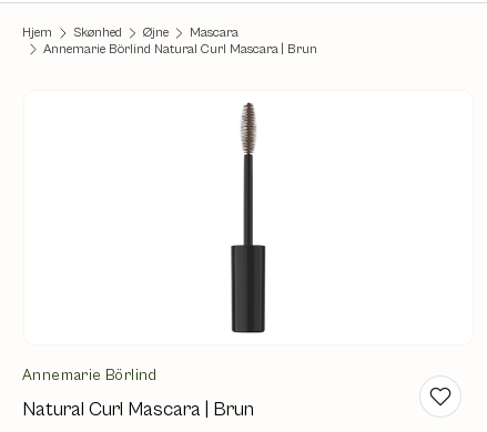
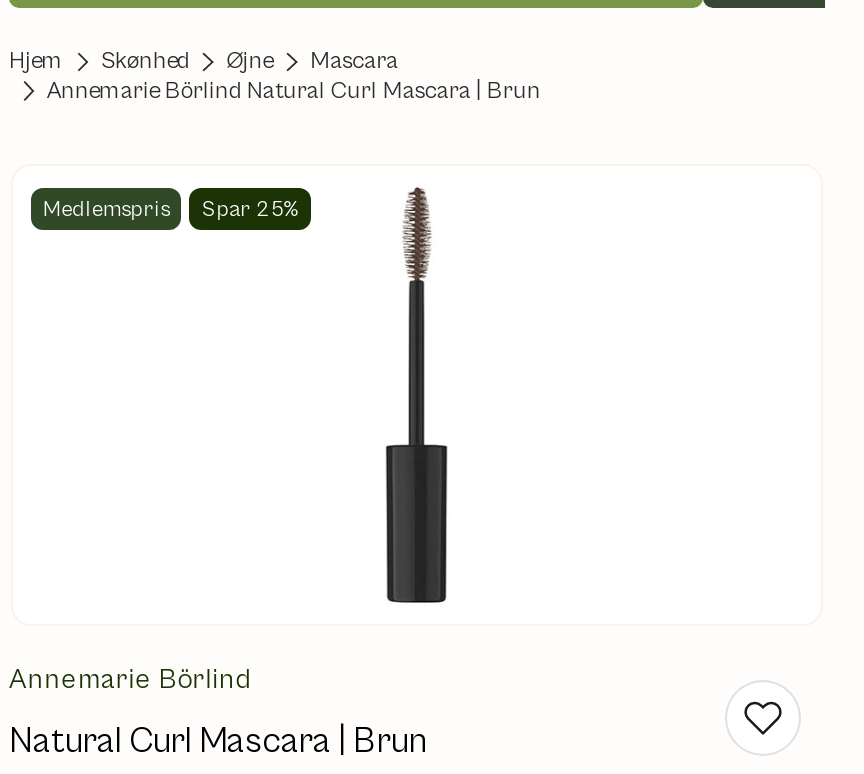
+ Medlemspris
+ Spar 25%
